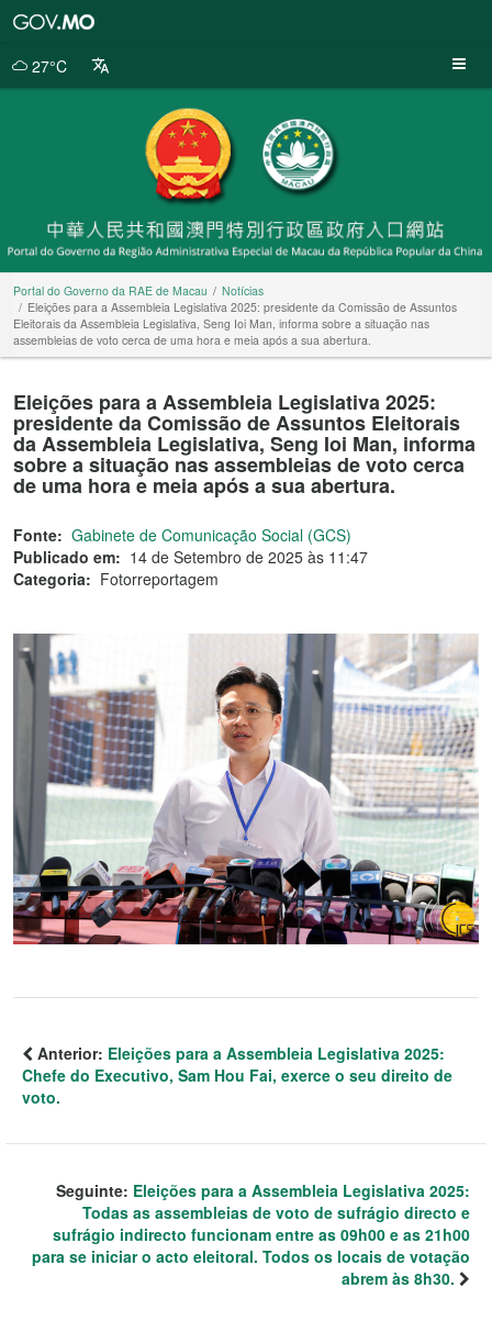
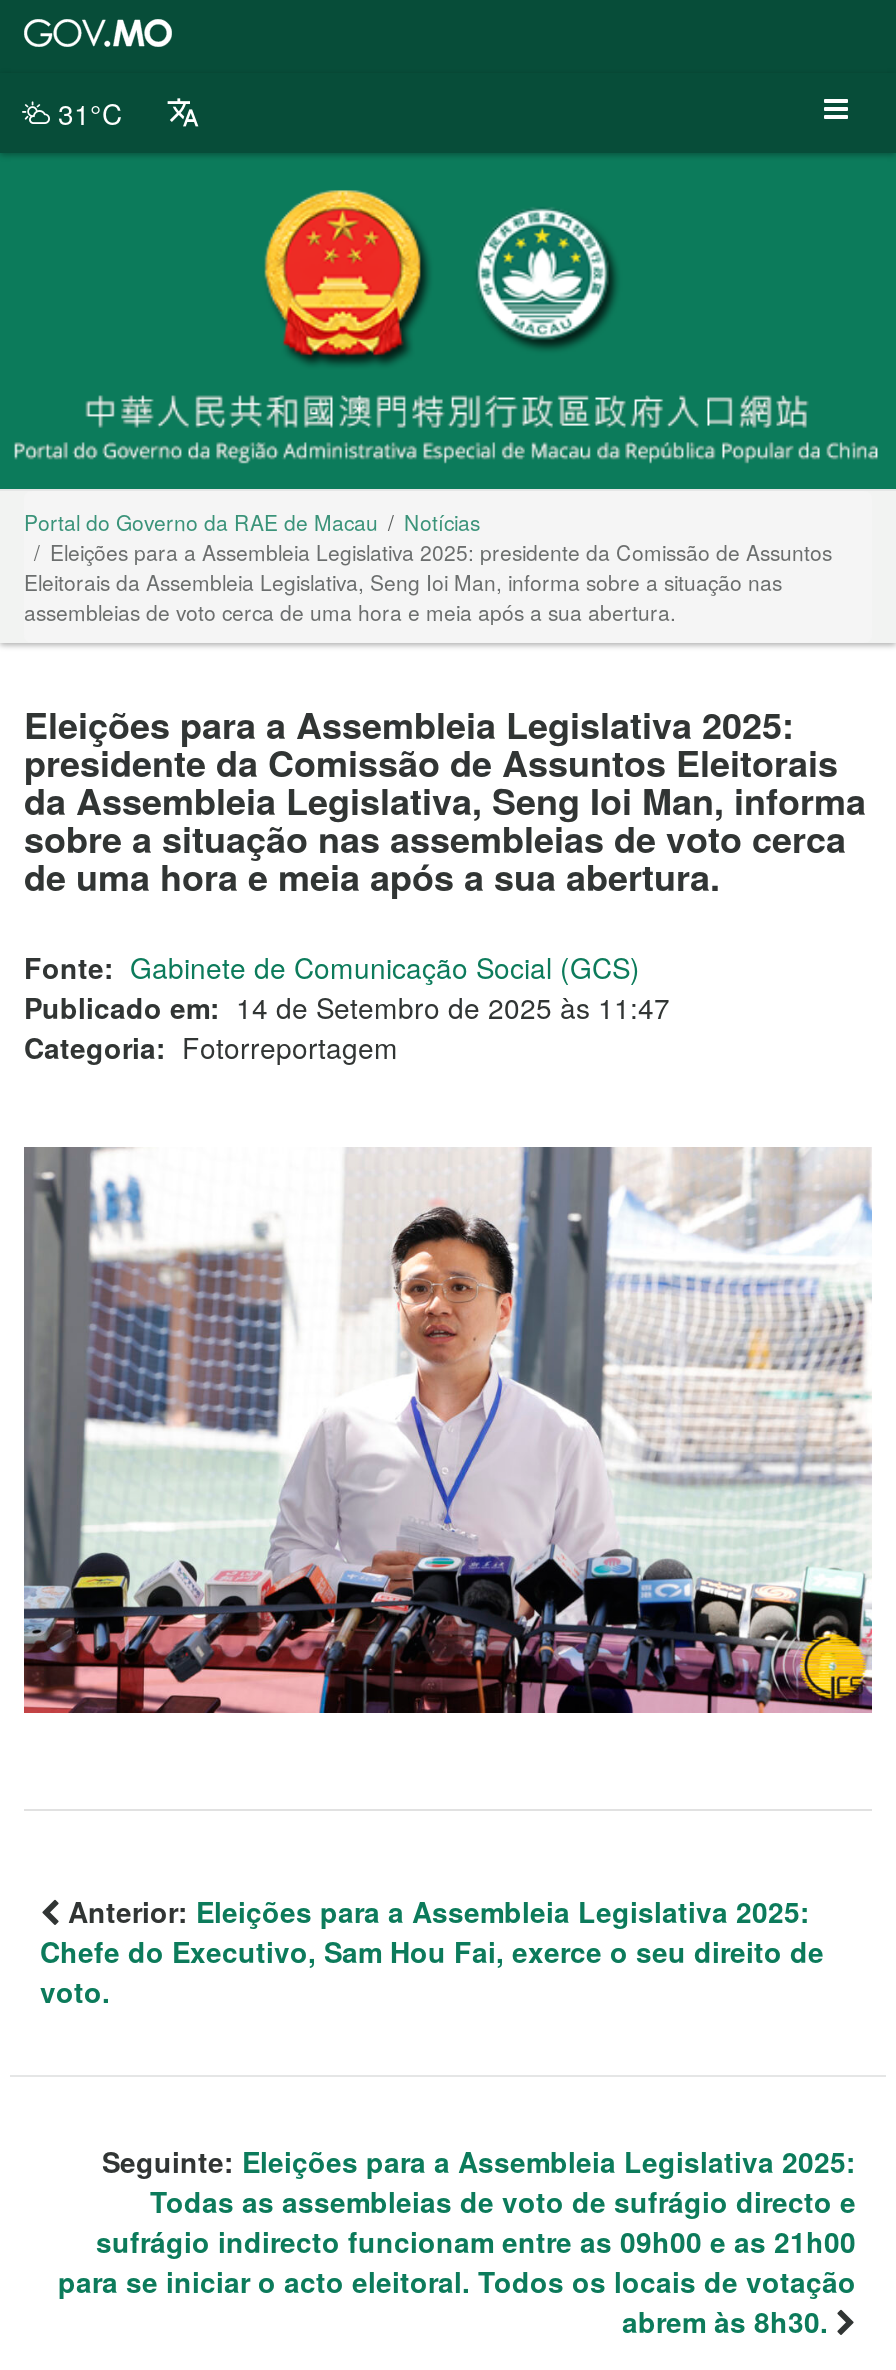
- 27°C
+ 31°C
